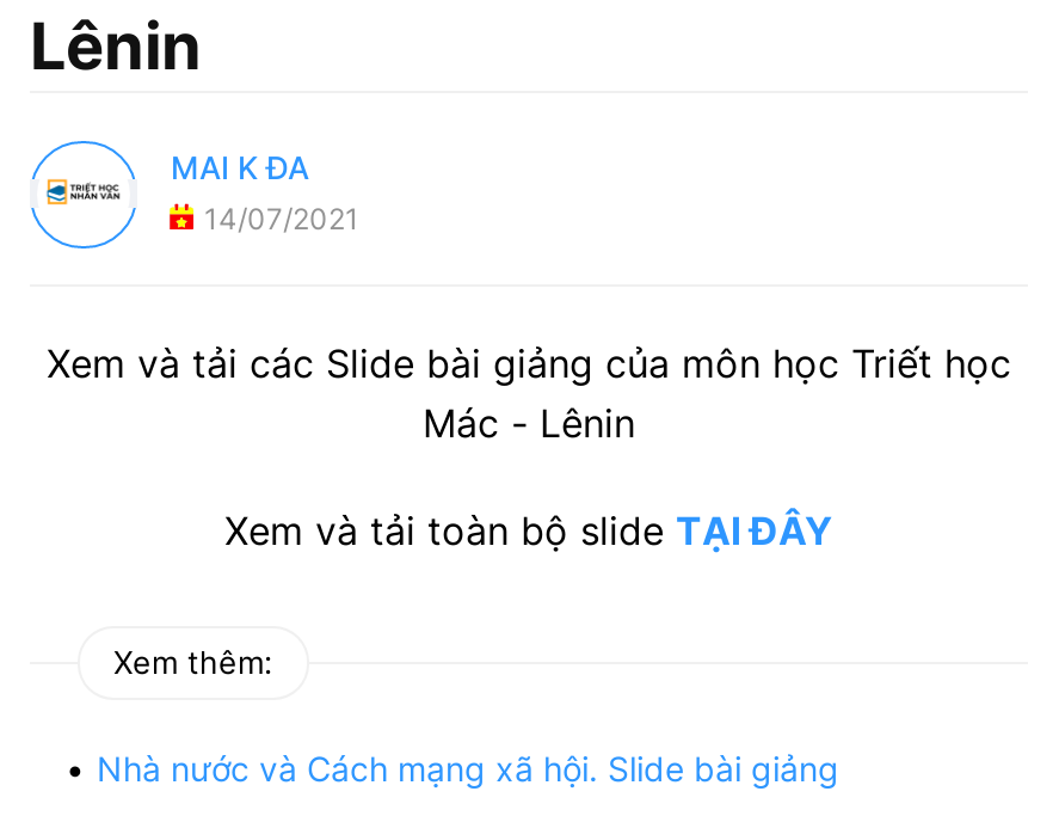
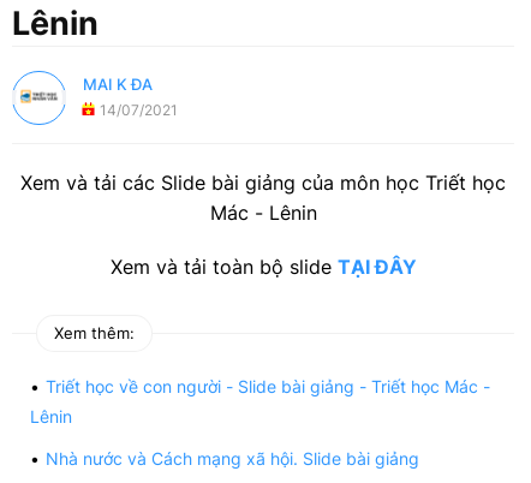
+ Triết học về con người - Slide bài giảng - Triết học Mác -
+ Lênin
